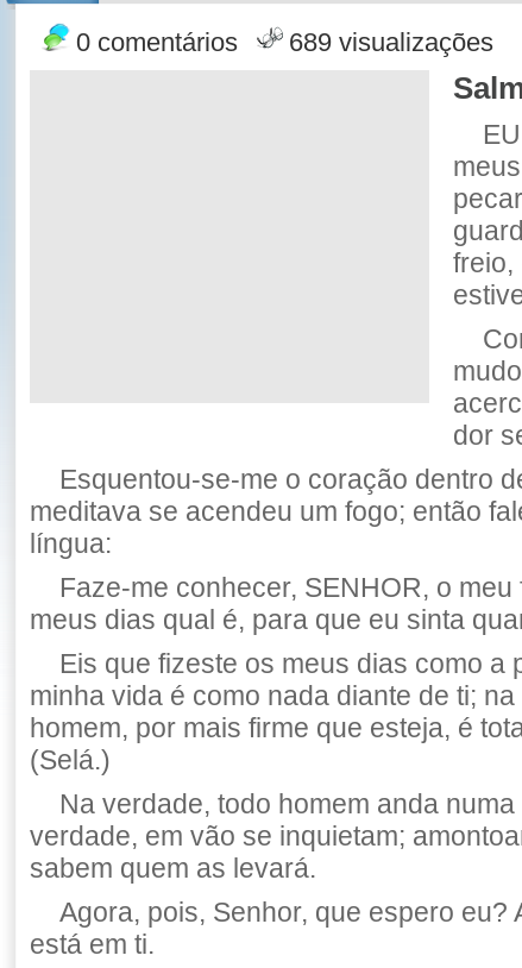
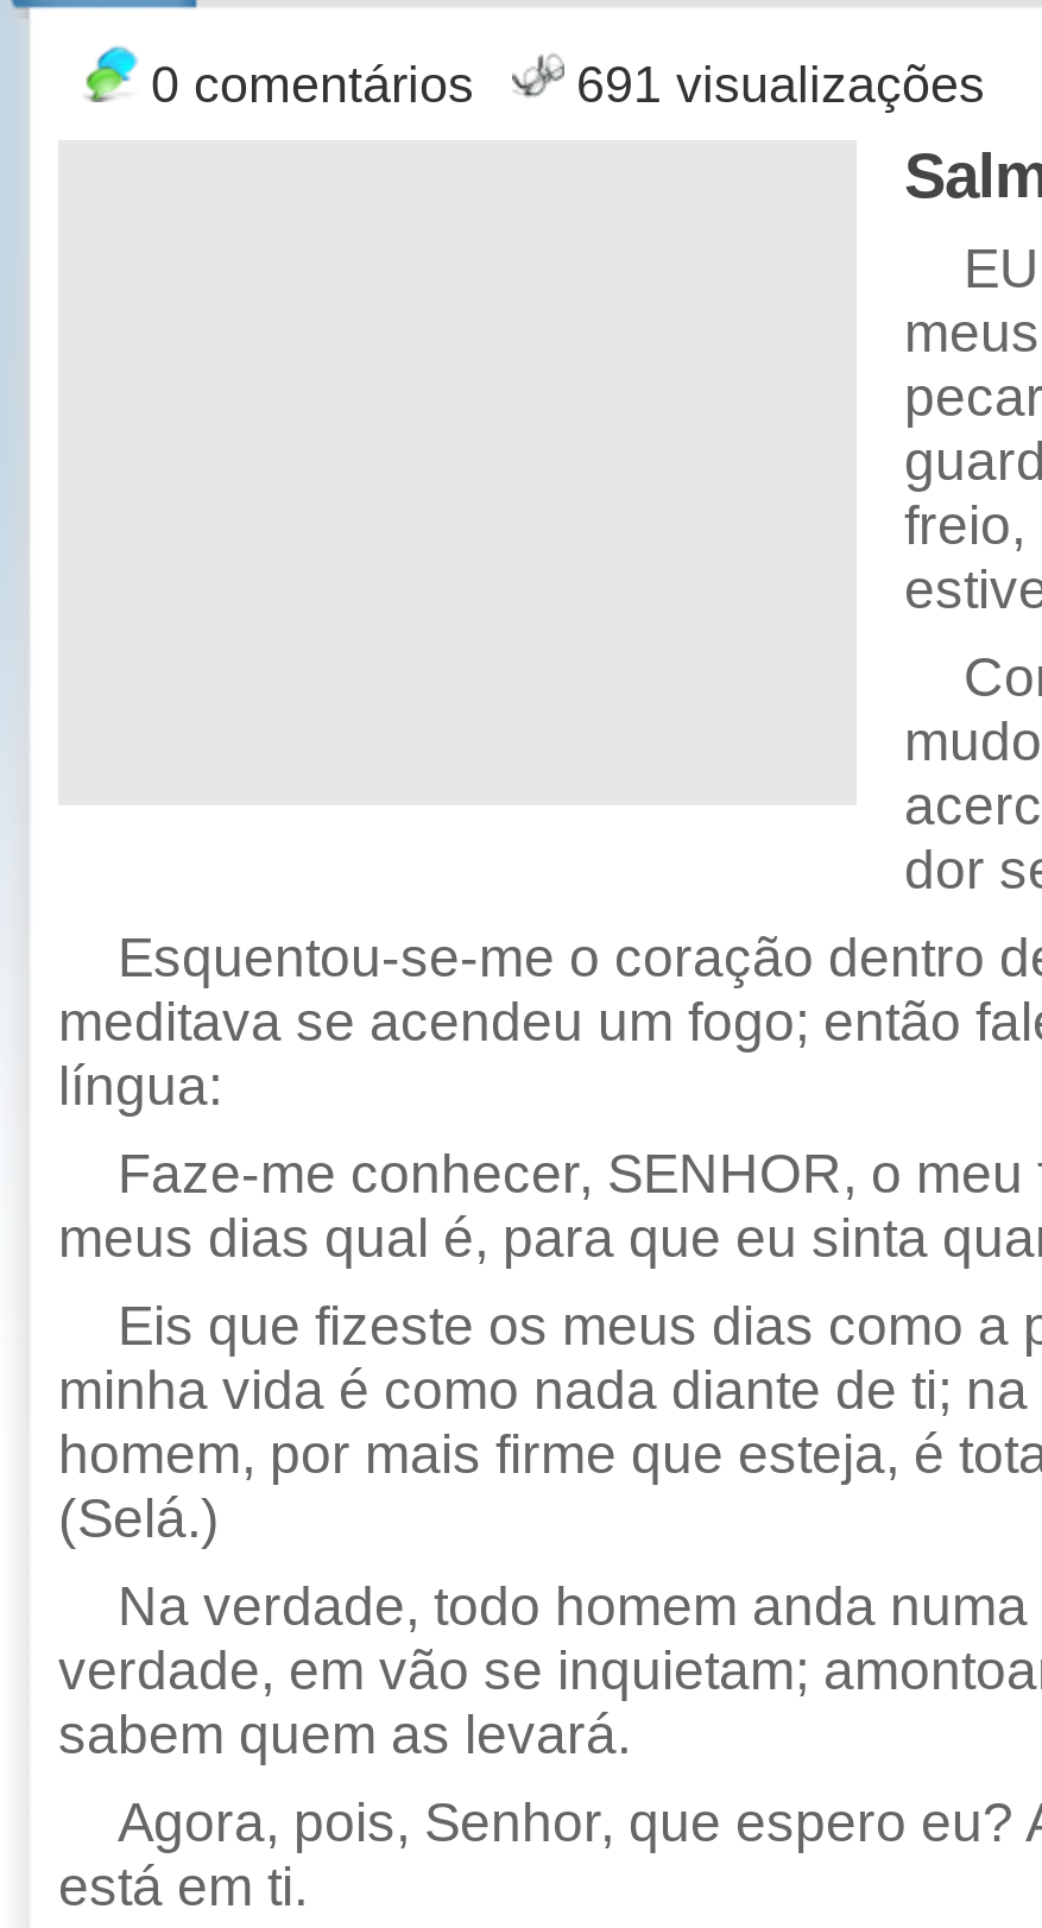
- 689 visualizações
+ 691 visualizações
